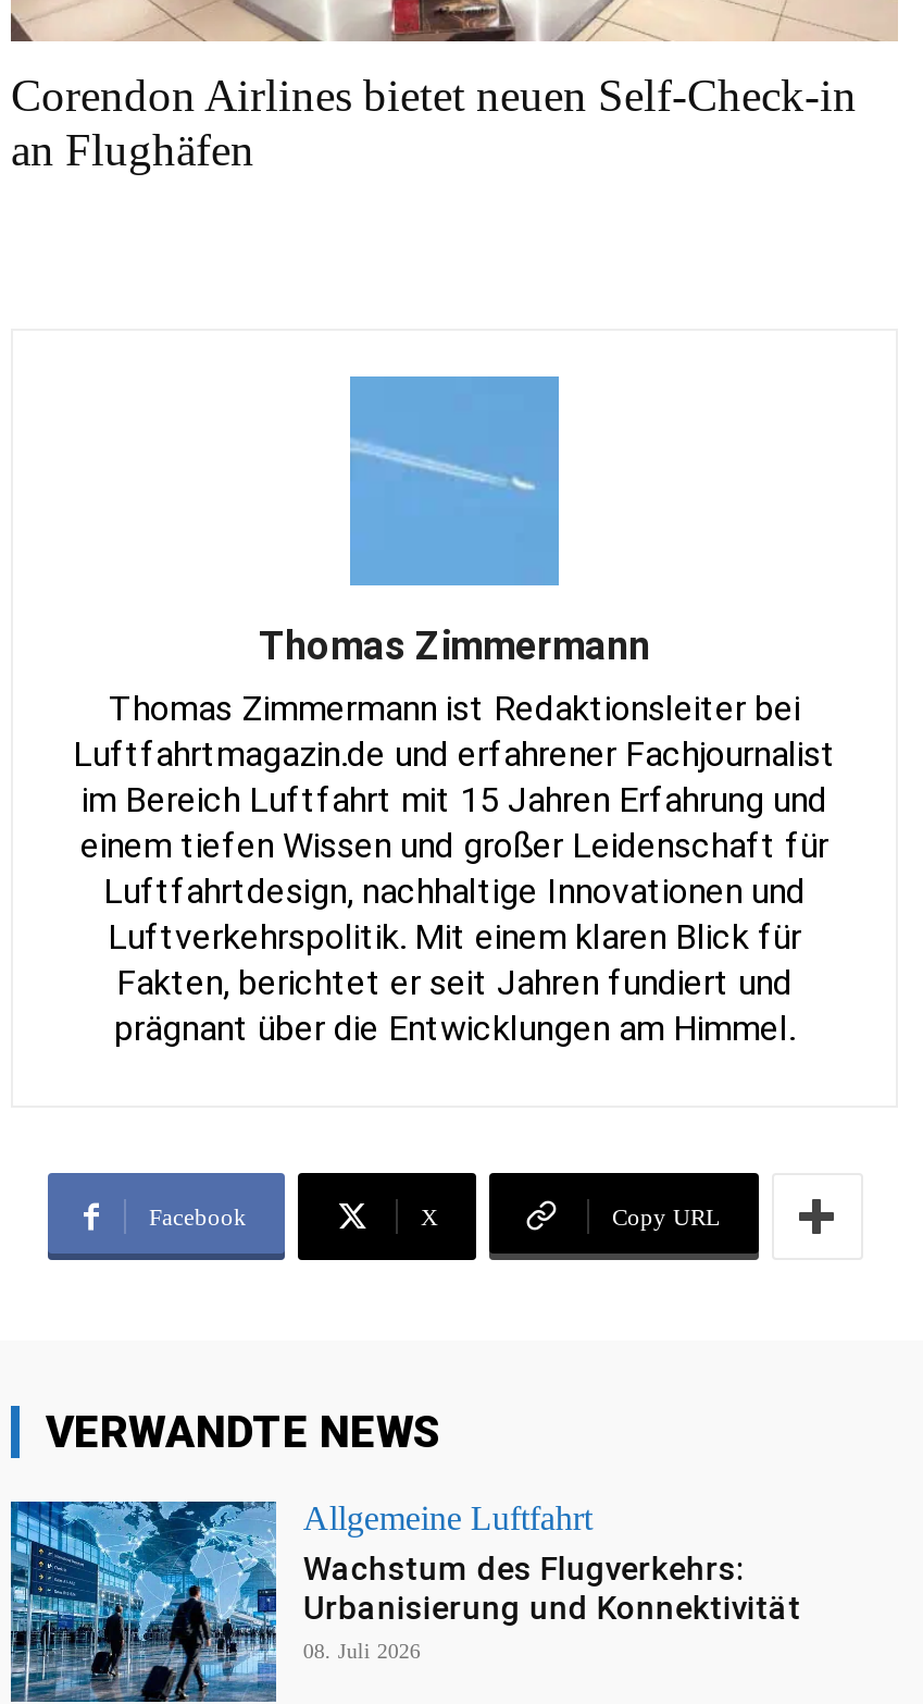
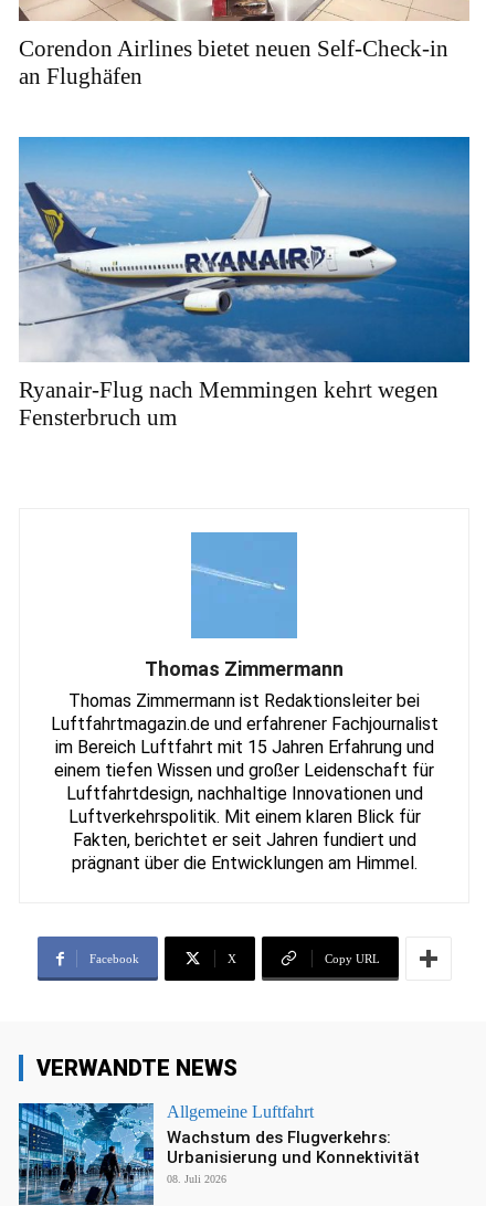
+ [image]
+ Ryanair-Flug nach Memmingen kehrt wegen
+ Fensterbruch um
